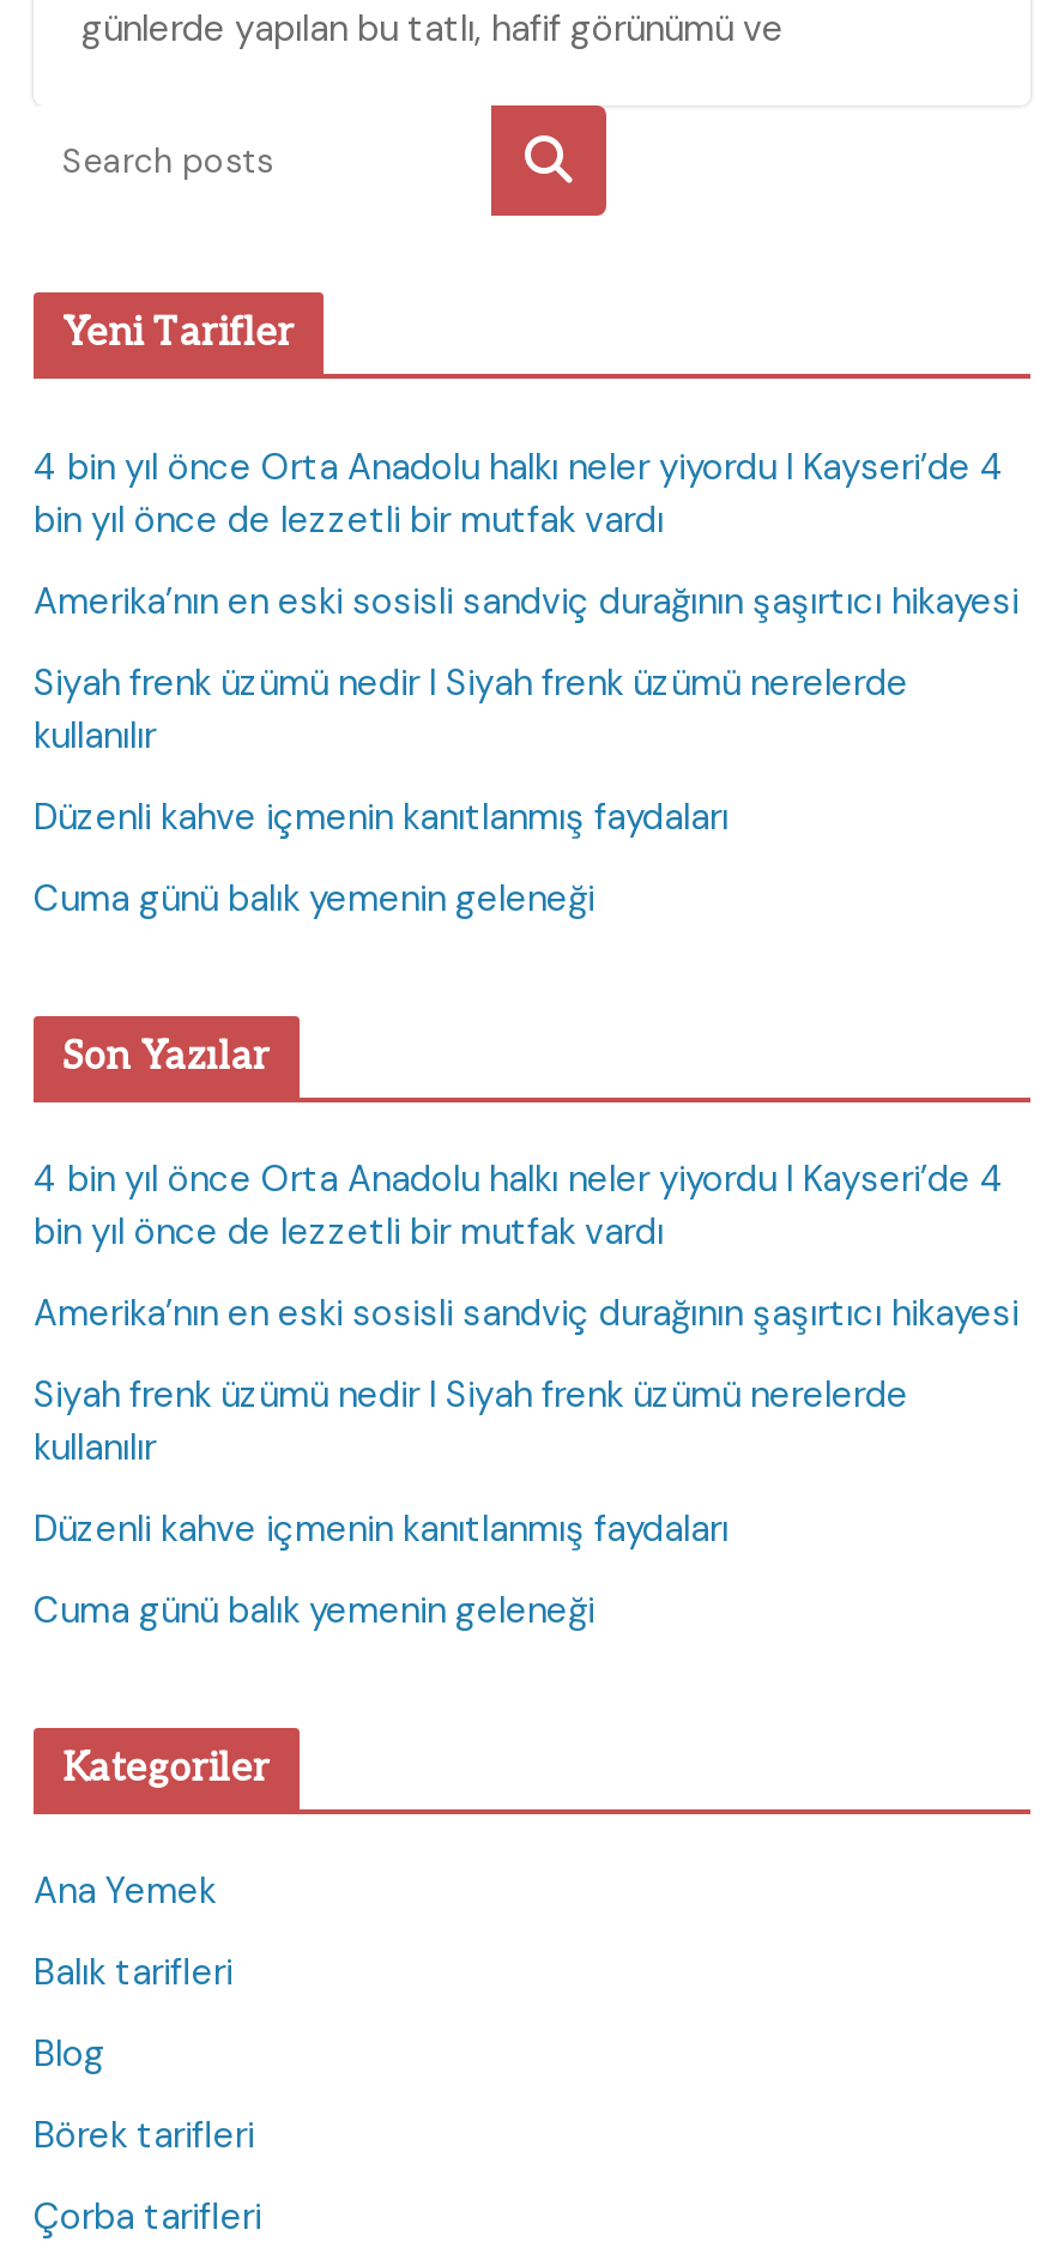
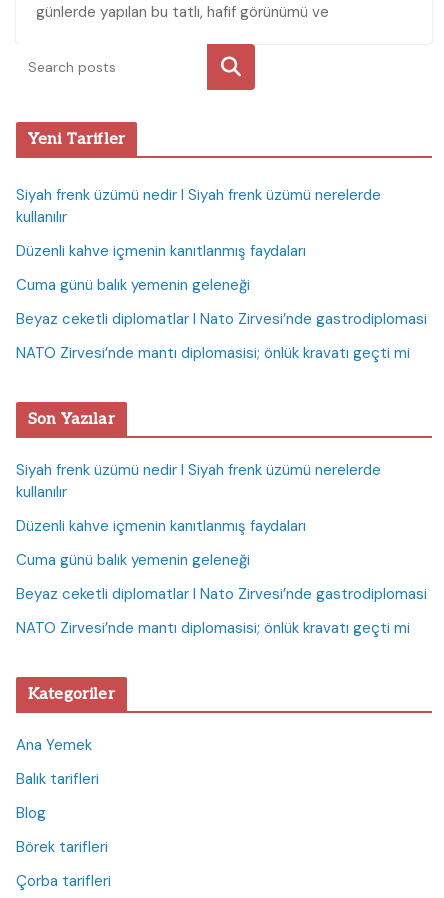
- 4 bin yıl önce Orta Anadolu halkı neler yiyordu I Kayseri’de 4
- bin yıl önce de lezzetli bir mutfak vardı
- Amerika’nın en eski sosisli sandviç durağının şaşırtıcı hikayesi

moved up: Siyah frenk üzümü nedir I Siyah frenk üzümü nerelerde | kullanılır | Düzenli kahve içmenin kanıtlanmış faydaları | Cuma günü balık yemenin geleneği

+ Beyaz ceketli diplomatlar I Nato Zirvesi’nde gastrodiplomasi
+ NATO Zirvesi’nde mantı diplomasisi; önlük kravatı geçti mi

- 4 bin yıl önce Orta Anadolu halkı neler yiyordu I Kayseri’de 4
- bin yıl önce de lezzetli bir mutfak vardı
- Amerika’nın en eski sosisli sandviç durağının şaşırtıcı hikayesi

moved up: Siyah frenk üzümü nedir I Siyah frenk üzümü nerelerde | kullanılır | Düzenli kahve içmenin kanıtlanmış faydaları | Cuma günü balık yemenin geleneği

+ Beyaz ceketli diplomatlar I Nato Zirvesi’nde gastrodiplomasi
+ NATO Zirvesi’nde mantı diplomasisi; önlük kravatı geçti mi
